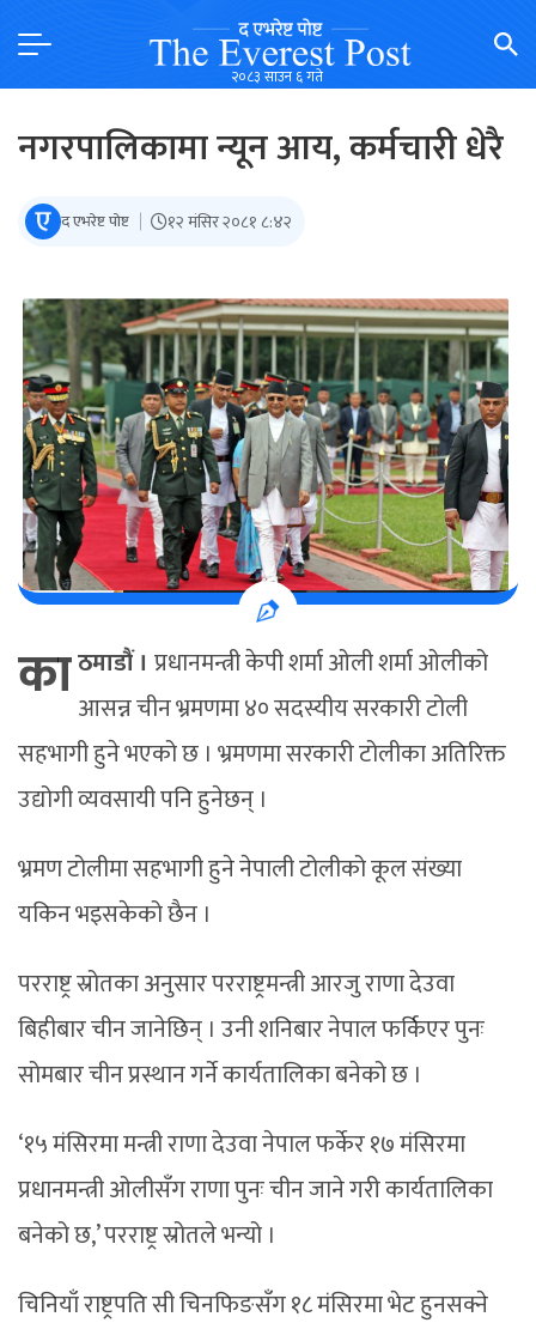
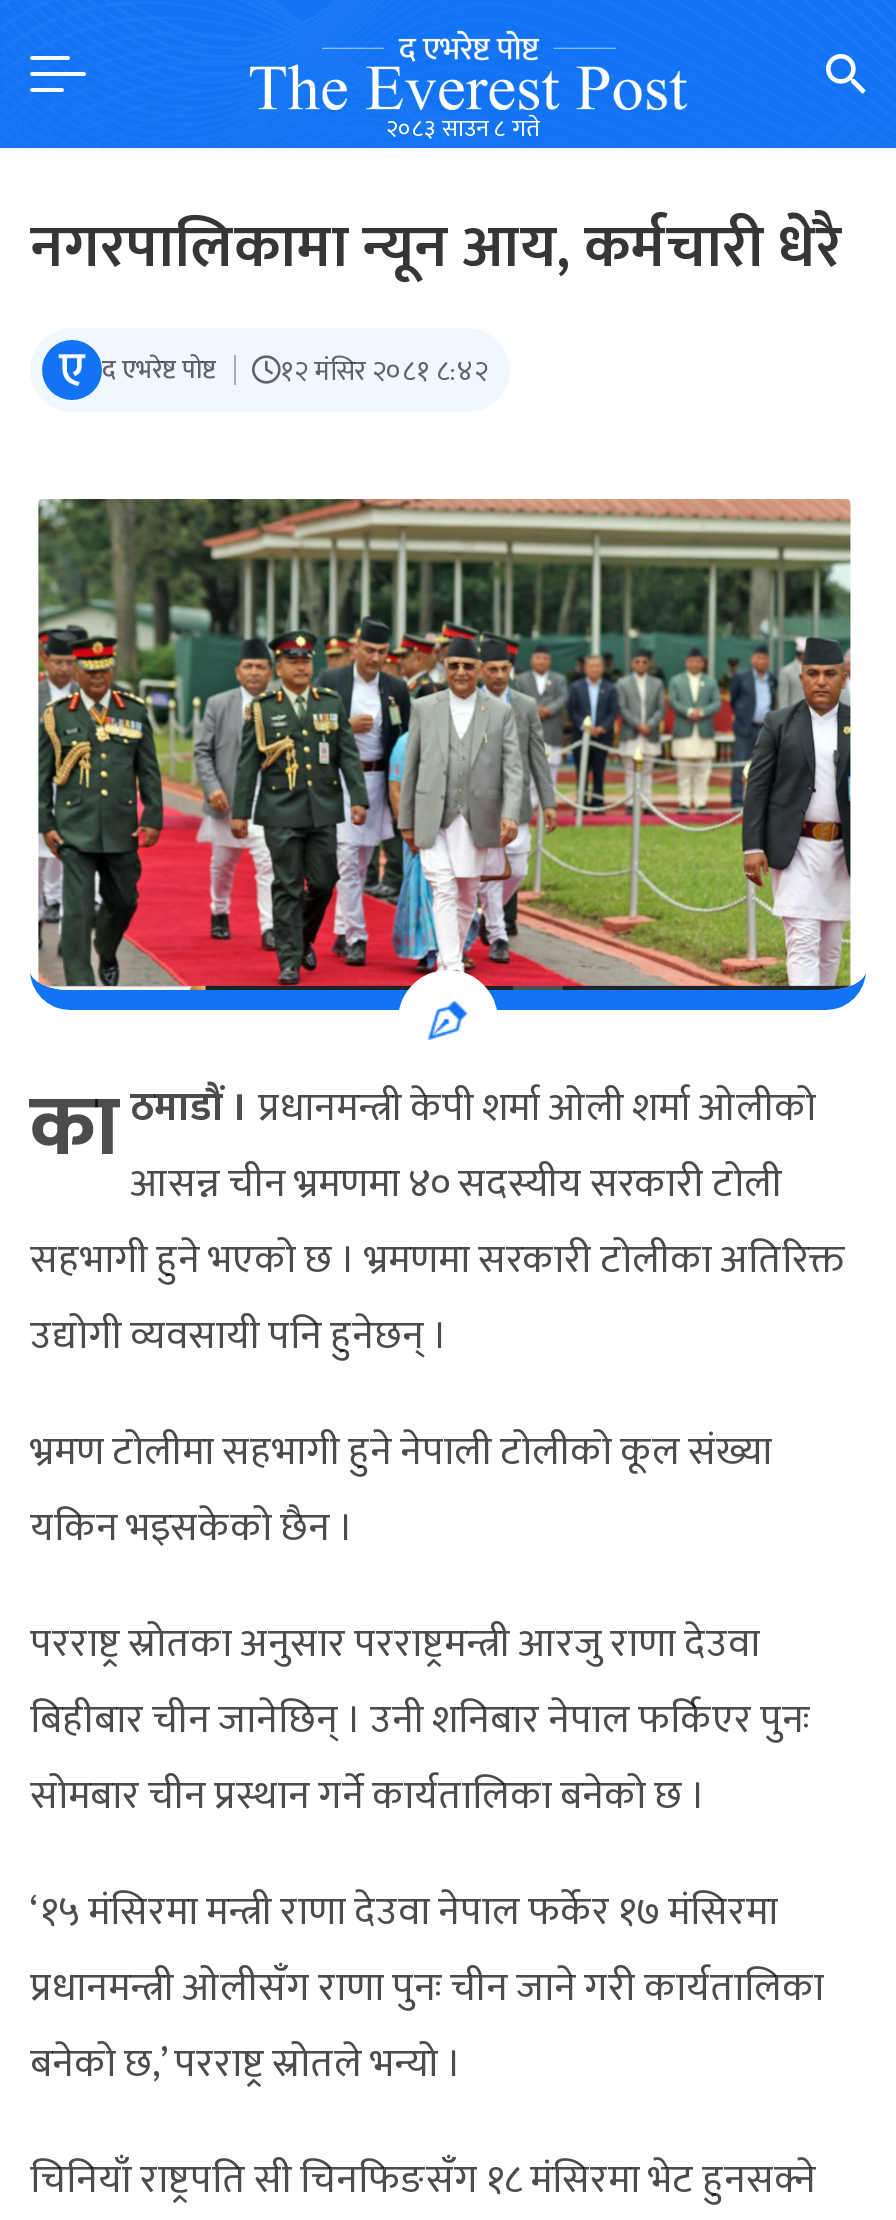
- २०८३ साउन ६ गते
+ २०८३ साउन ८ गते
